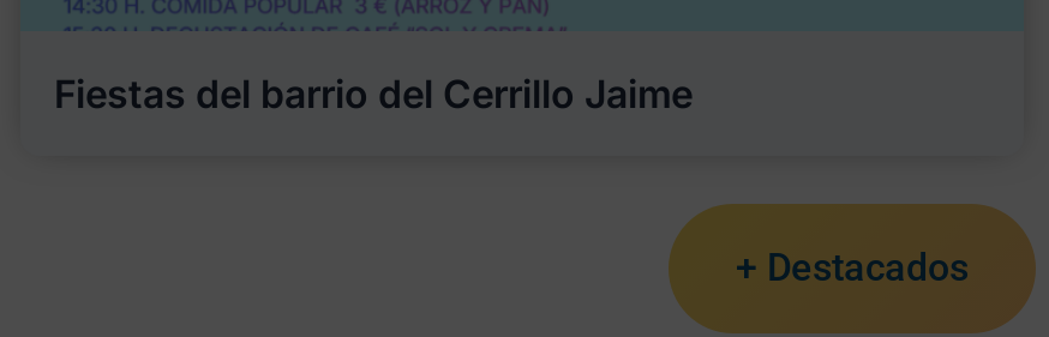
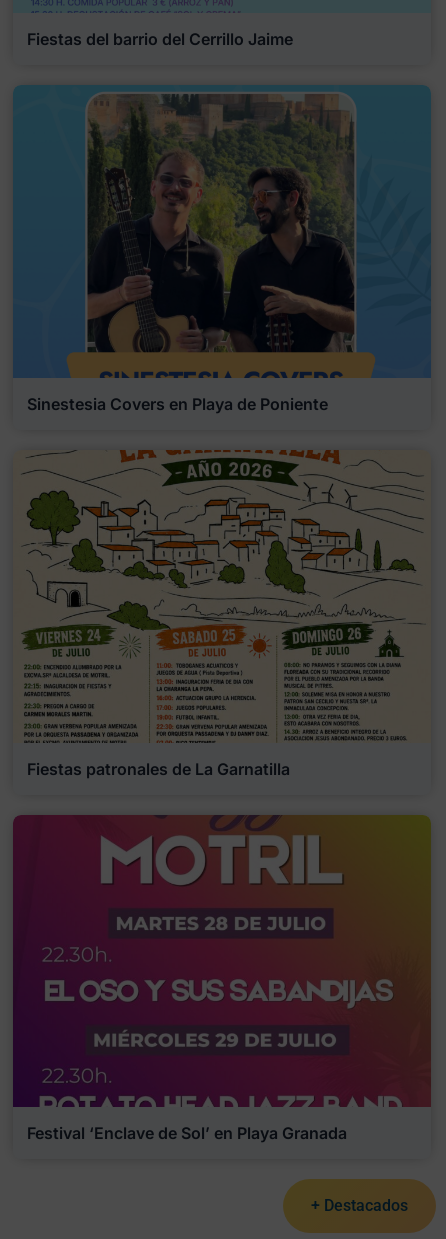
+ [image]
+ Festival ‘Enclave de Sol’ en Playa Granada

+ [image]
+ Sinestesia Covers en Playa de Poniente

+ [image]
+ Fiestas patronales de La Garnatilla
